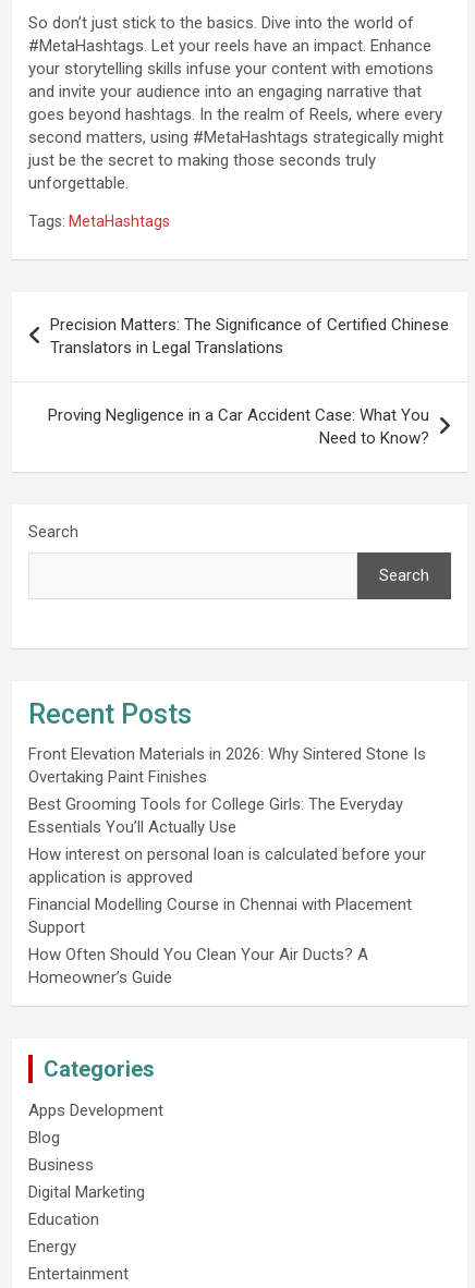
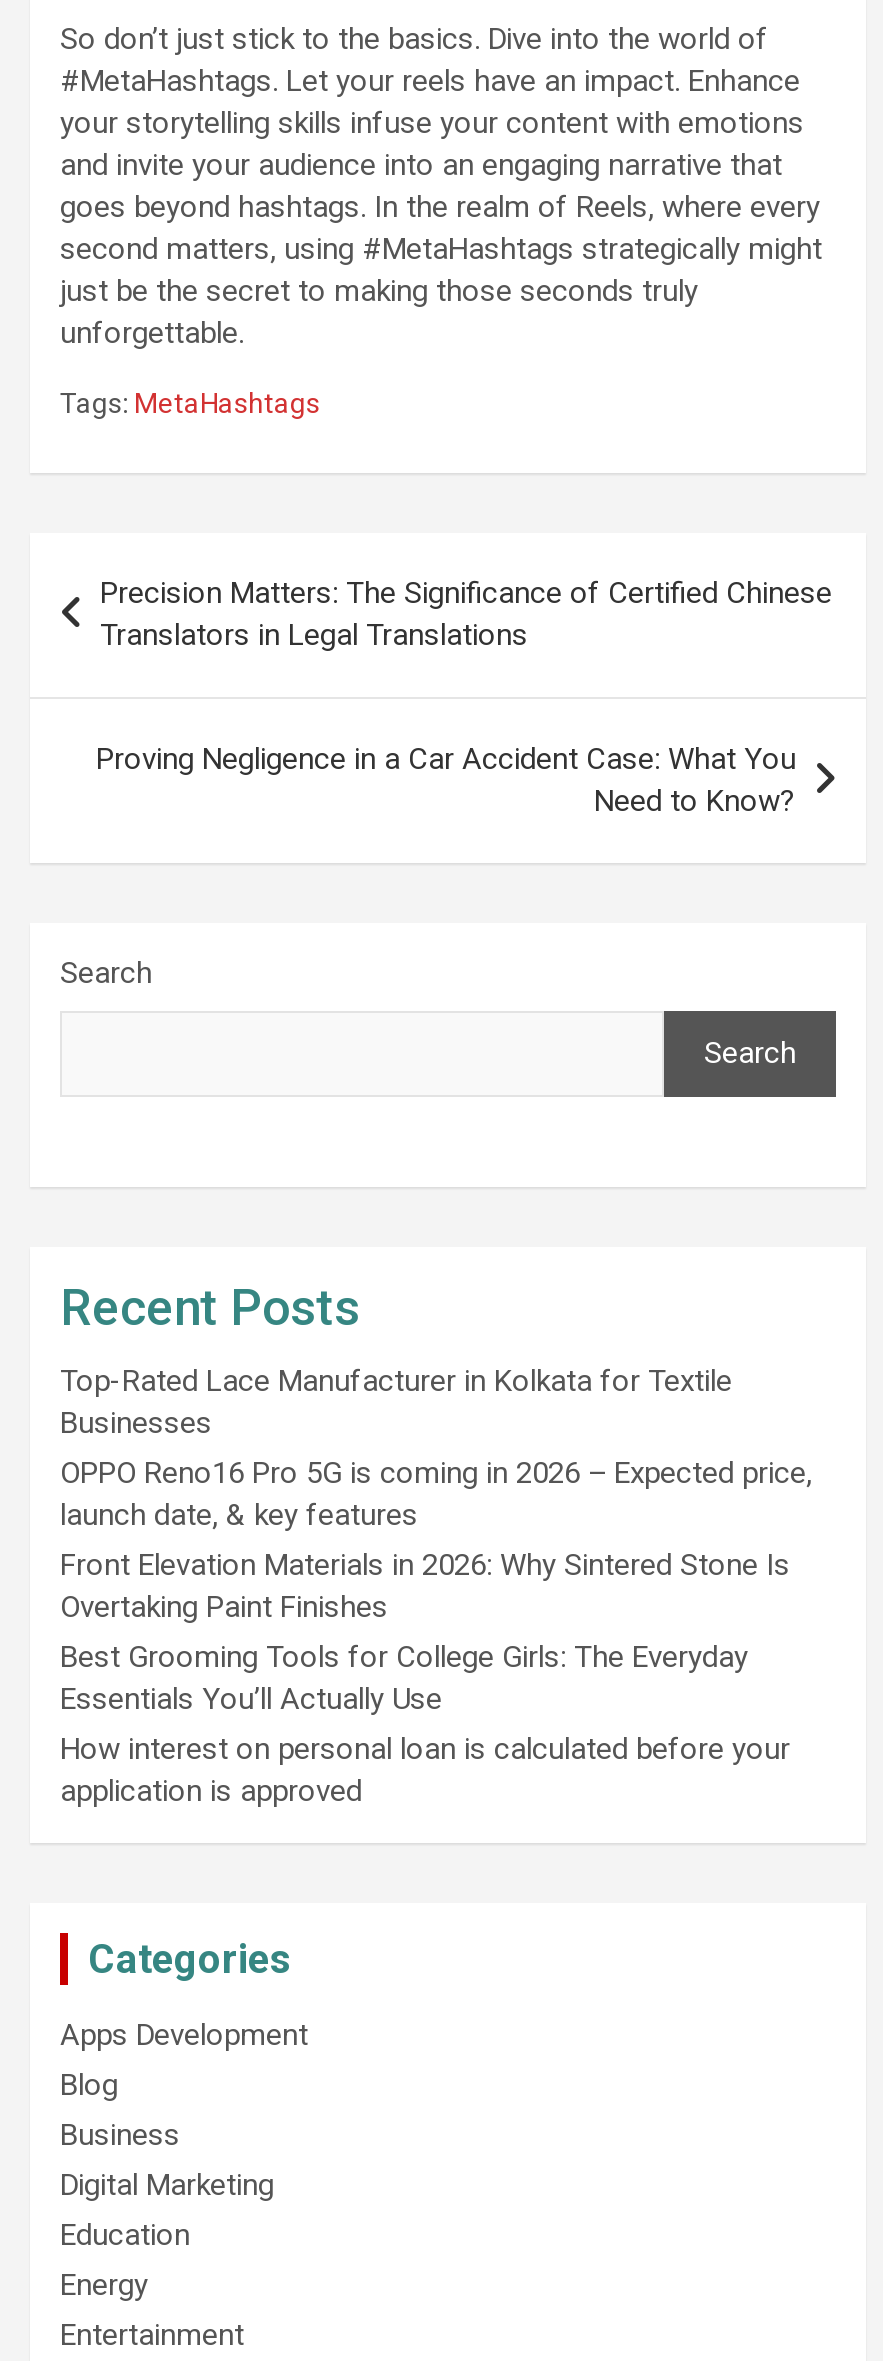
+ Top-Rated Lace Manufacturer in Kolkata for Textile
+ Businesses
+ OPPO Reno16 Pro 5G is coming in 2026 – Expected price,
+ launch date, & key features

moved down: Front Elevation Materials in 2026: Why Sintered Stone Is | Overtaking Paint Finishes | Best Grooming Tools for College Girls: The Everyday | Essentials You’ll Actually Use | How interest on personal loan is calculated before your | application is approved

- Financial Modelling Course in Chennai with Placement
- Support
- How Often Should You Clean Your Air Ducts? A
- Homeowner’s Guide
